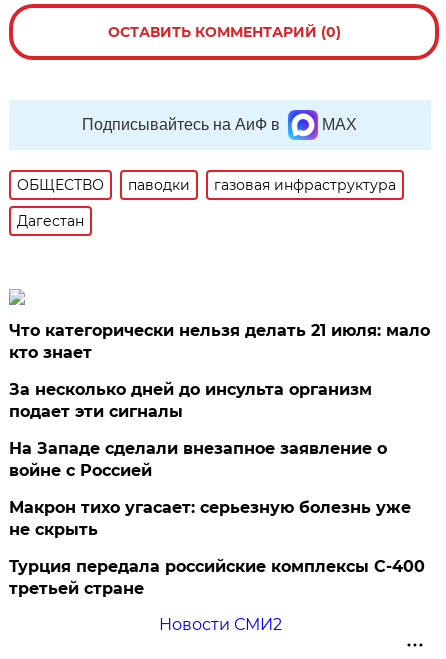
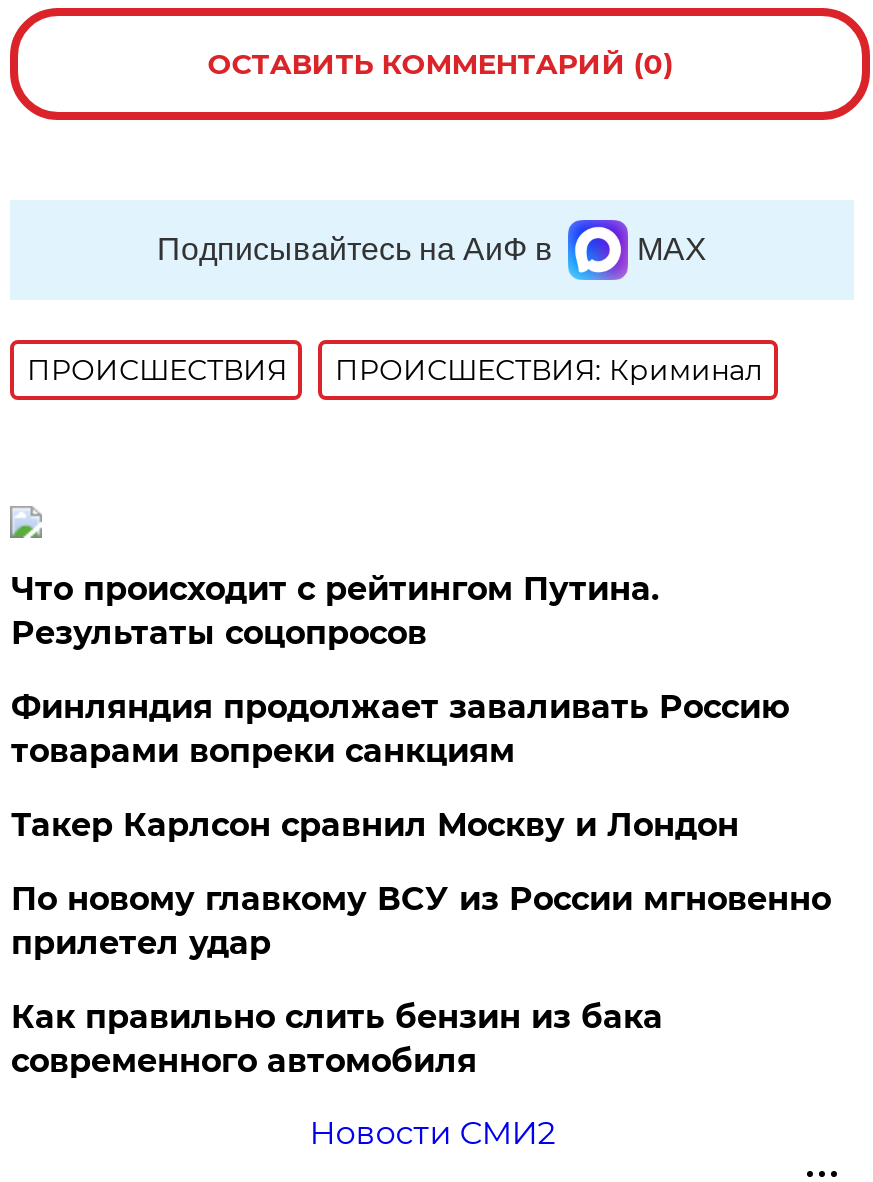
- ОБЩЕСТВО
- паводки
- газовая инфраструктура
- Дагестан
+ ПРОИСШЕСТВИЯ
+ ПРОИСШЕСТВИЯ: Криминал

- Что категорически нельзя делать 21 июля: мало
- кто знает
- За несколько дней до инсульта организм
- подает эти сигналы
- На Западе сделали внезапное заявление о
- войне с Россией
- Макрон тихо угасает: серьезную болезнь уже
- не скрыть
- Турция передала российские комплексы С-400
- третьей стране
+ Что происходит с рейтингом Путина.
+ Результаты соцопросов
+ Финляндия продолжает заваливать Россию
+ товарами вопреки санкциям
+ Такер Карлсон сравнил Москву и Лондон
+ По новому главкому ВСУ из России мгновенно
+ прилетел удар
+ Как правильно слить бензин из бака
+ современного автомобиля
